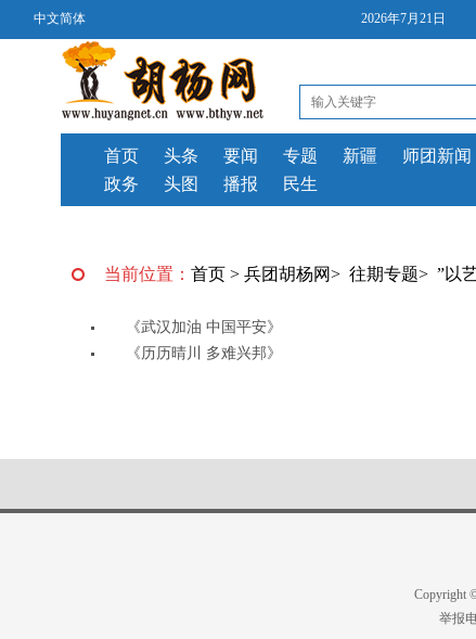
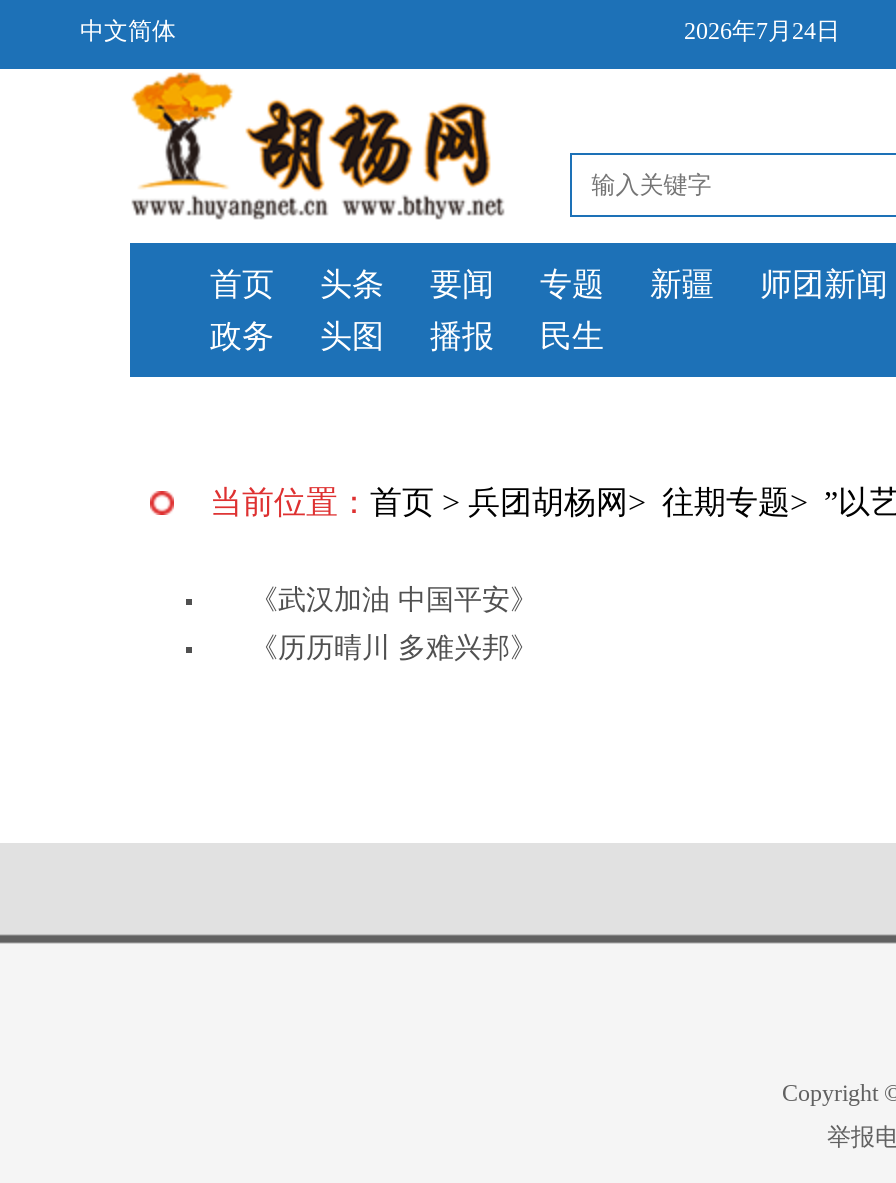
- 2026年7月21日
+ 2026年7月24日
